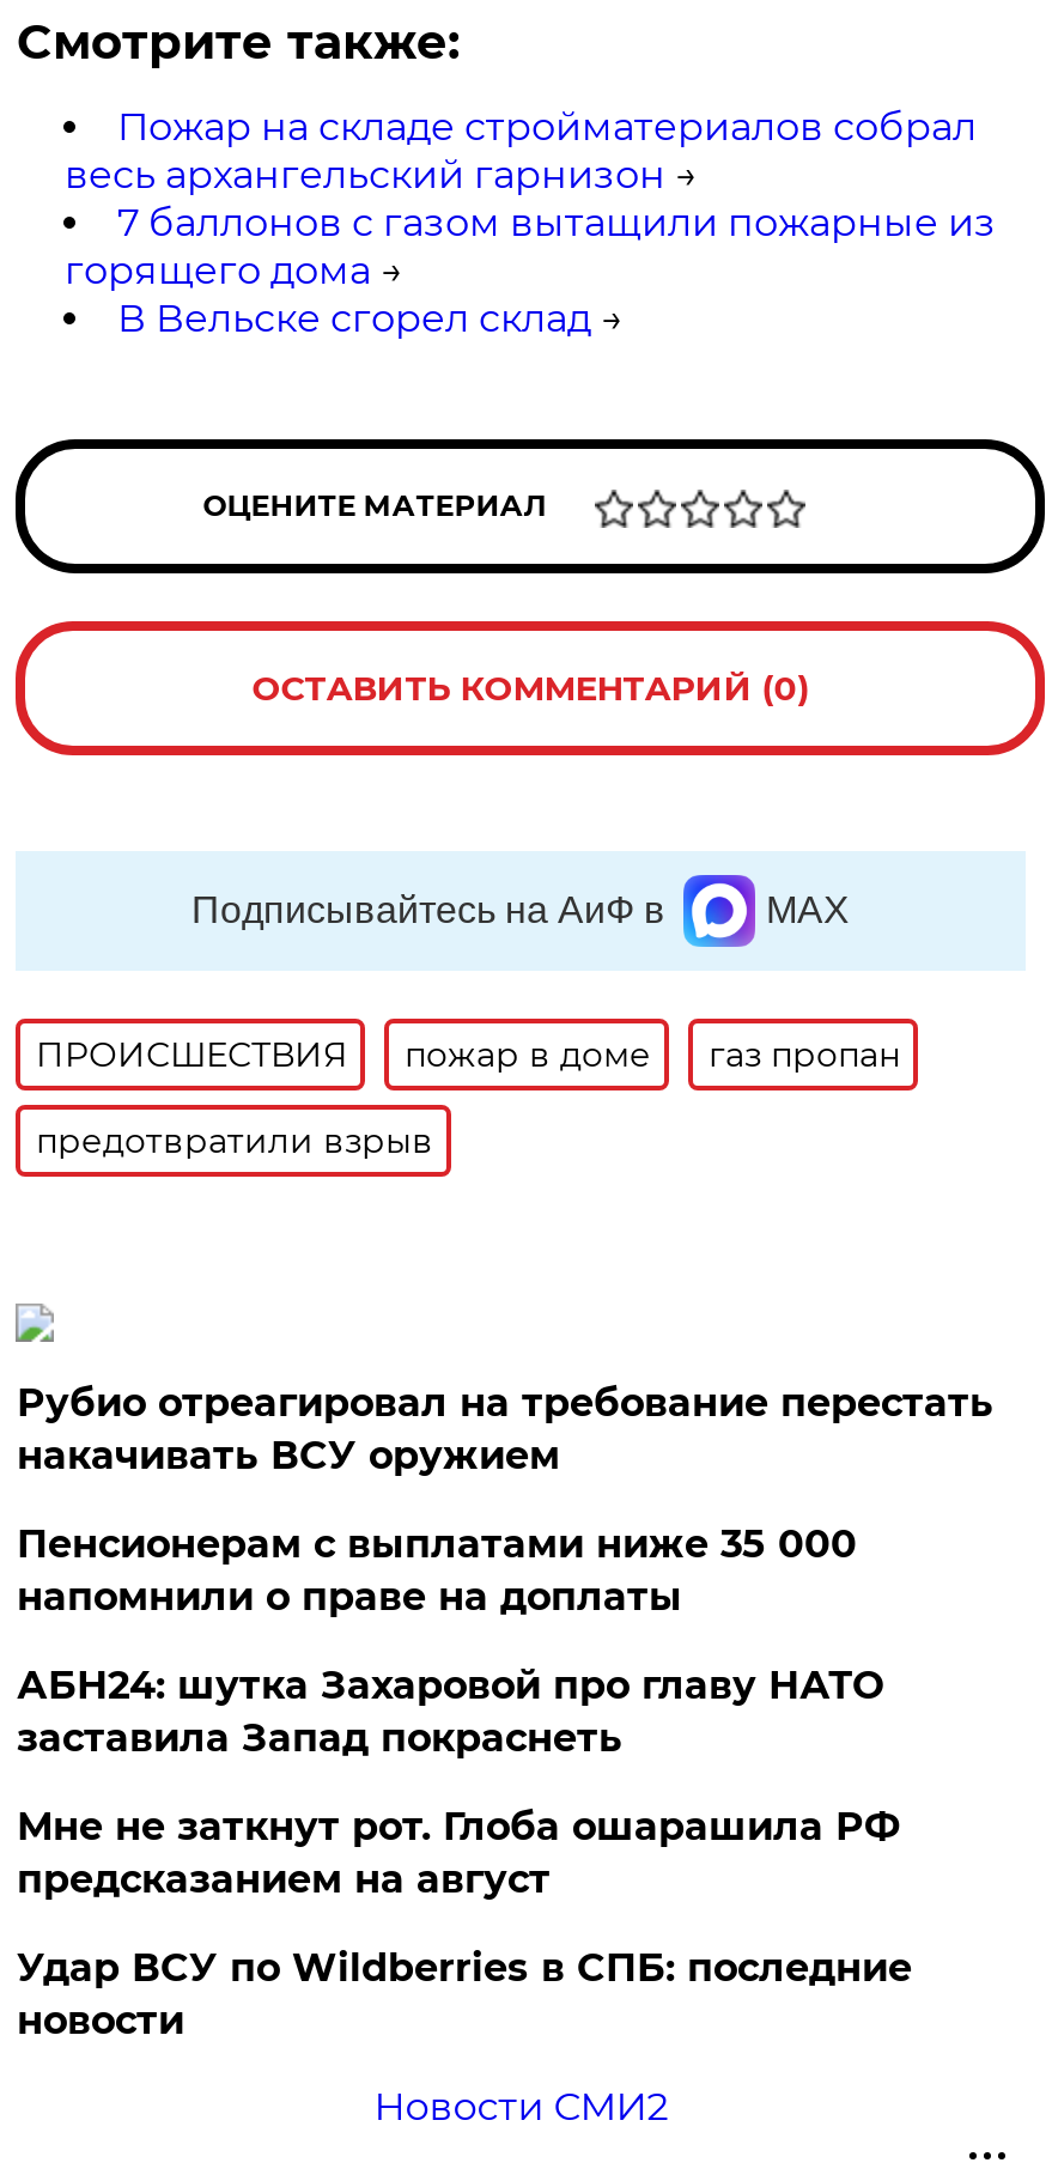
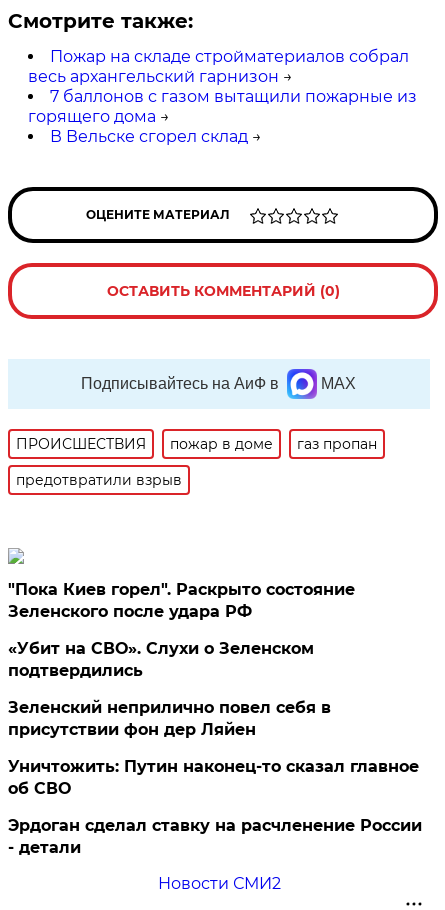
- Рубио отреагировал на требование перестать
- накачивать ВСУ оружием
+ "Пока Киев горел". Раскрыто состояние
+ Зеленского после удара РФ

- Пенсионерам с выплатами ниже 35 000
- напомнили о праве на доплаты
+ «Убит на СВО». Слухи о Зеленском
+ подтвердились

- АБН24: шутка Захаровой про главу НАТО
- заставила Запад покраснеть
+ Зеленский неприлично повел cебя в
+ присутствии фон дер Ляйен

- Мне не заткнут рот. Глоба ошарашила РФ
- предсказанием на август
+ Уничтожить: Путин наконец-то сказал главное
+ об СВО

- Удар ВСУ по Wildberries в СПБ: последние
- новости
+ Эрдоган сделал ставку на расчленение России
+ - детали
